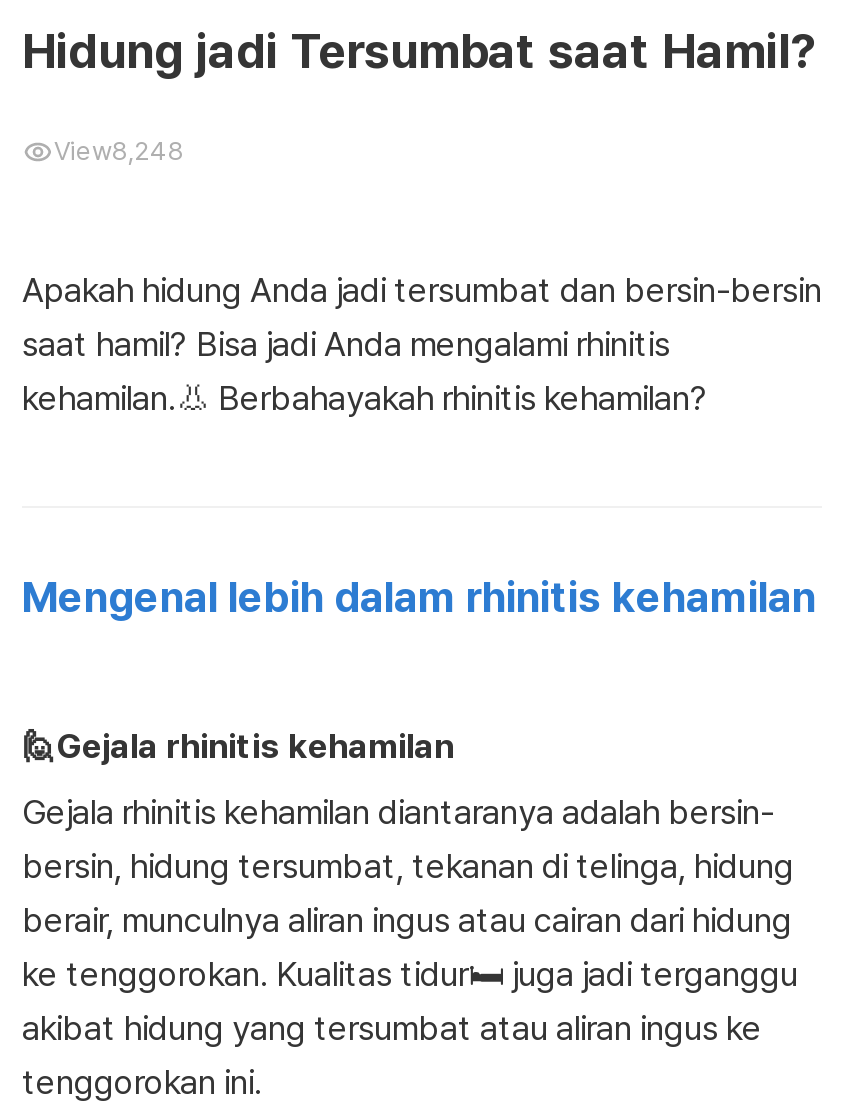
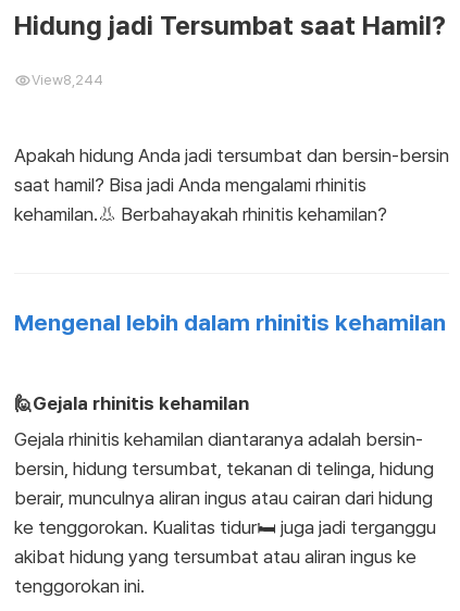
- View8,248
+ View8,244
